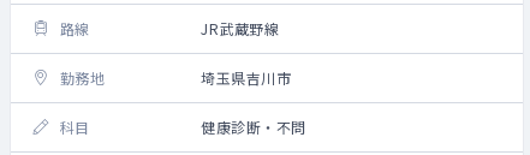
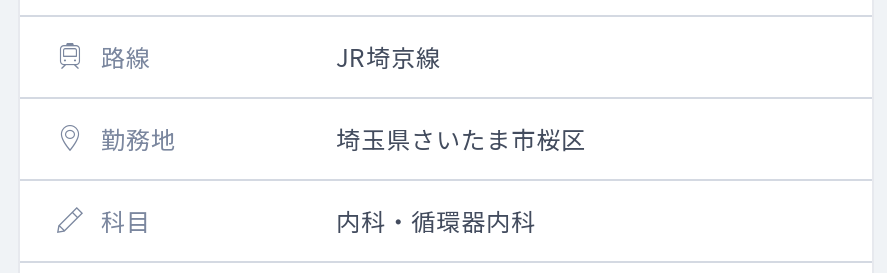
- JR武蔵野線
+ JR埼京線

- 埼玉県吉川市
+ 埼玉県さいたま市桜区

- 健康診断・不問
+ 内科・循環器内科
